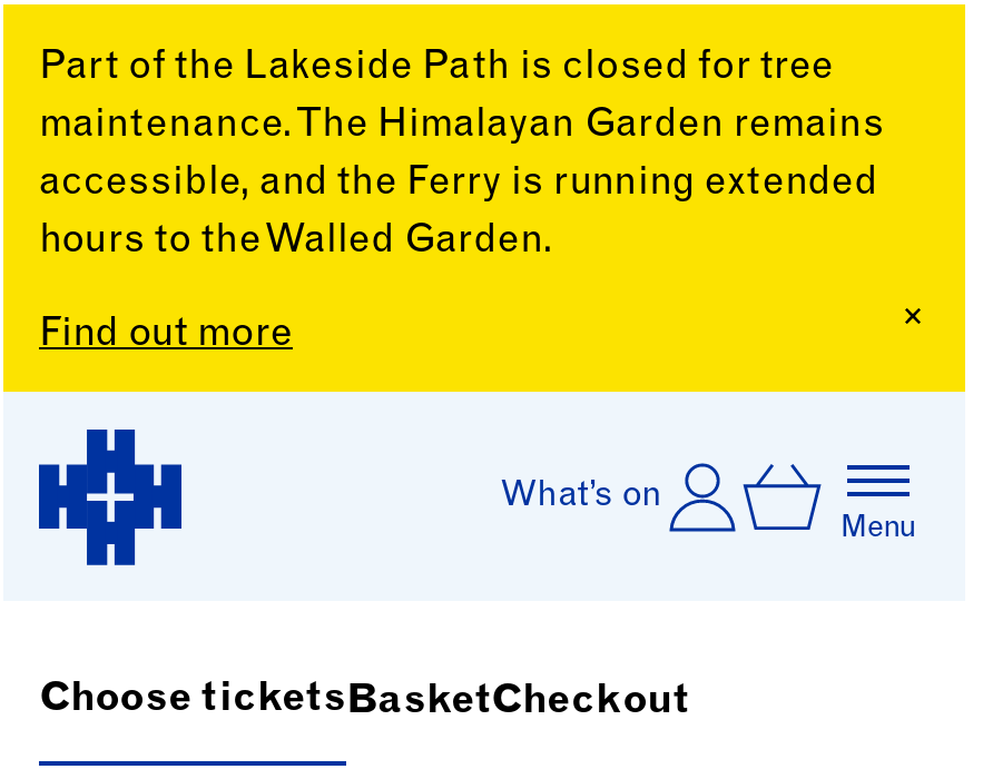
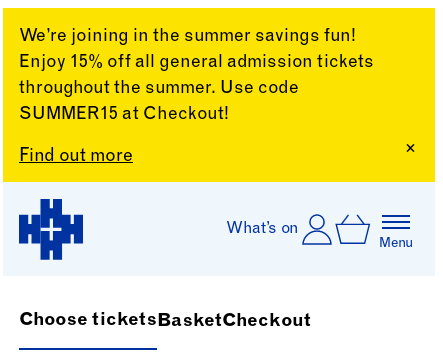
- Part of the Lakeside Path is closed for tree
- maintenance. The Himalayan Garden remains
- accessible, and the Ferry is running extended
- hours to the Walled Garden.
+ We’re joining in the summer savings fun!
+ Enjoy 15% off all general admission tickets
+ throughout the summer. Use code
+ SUMMER15 at Checkout!
